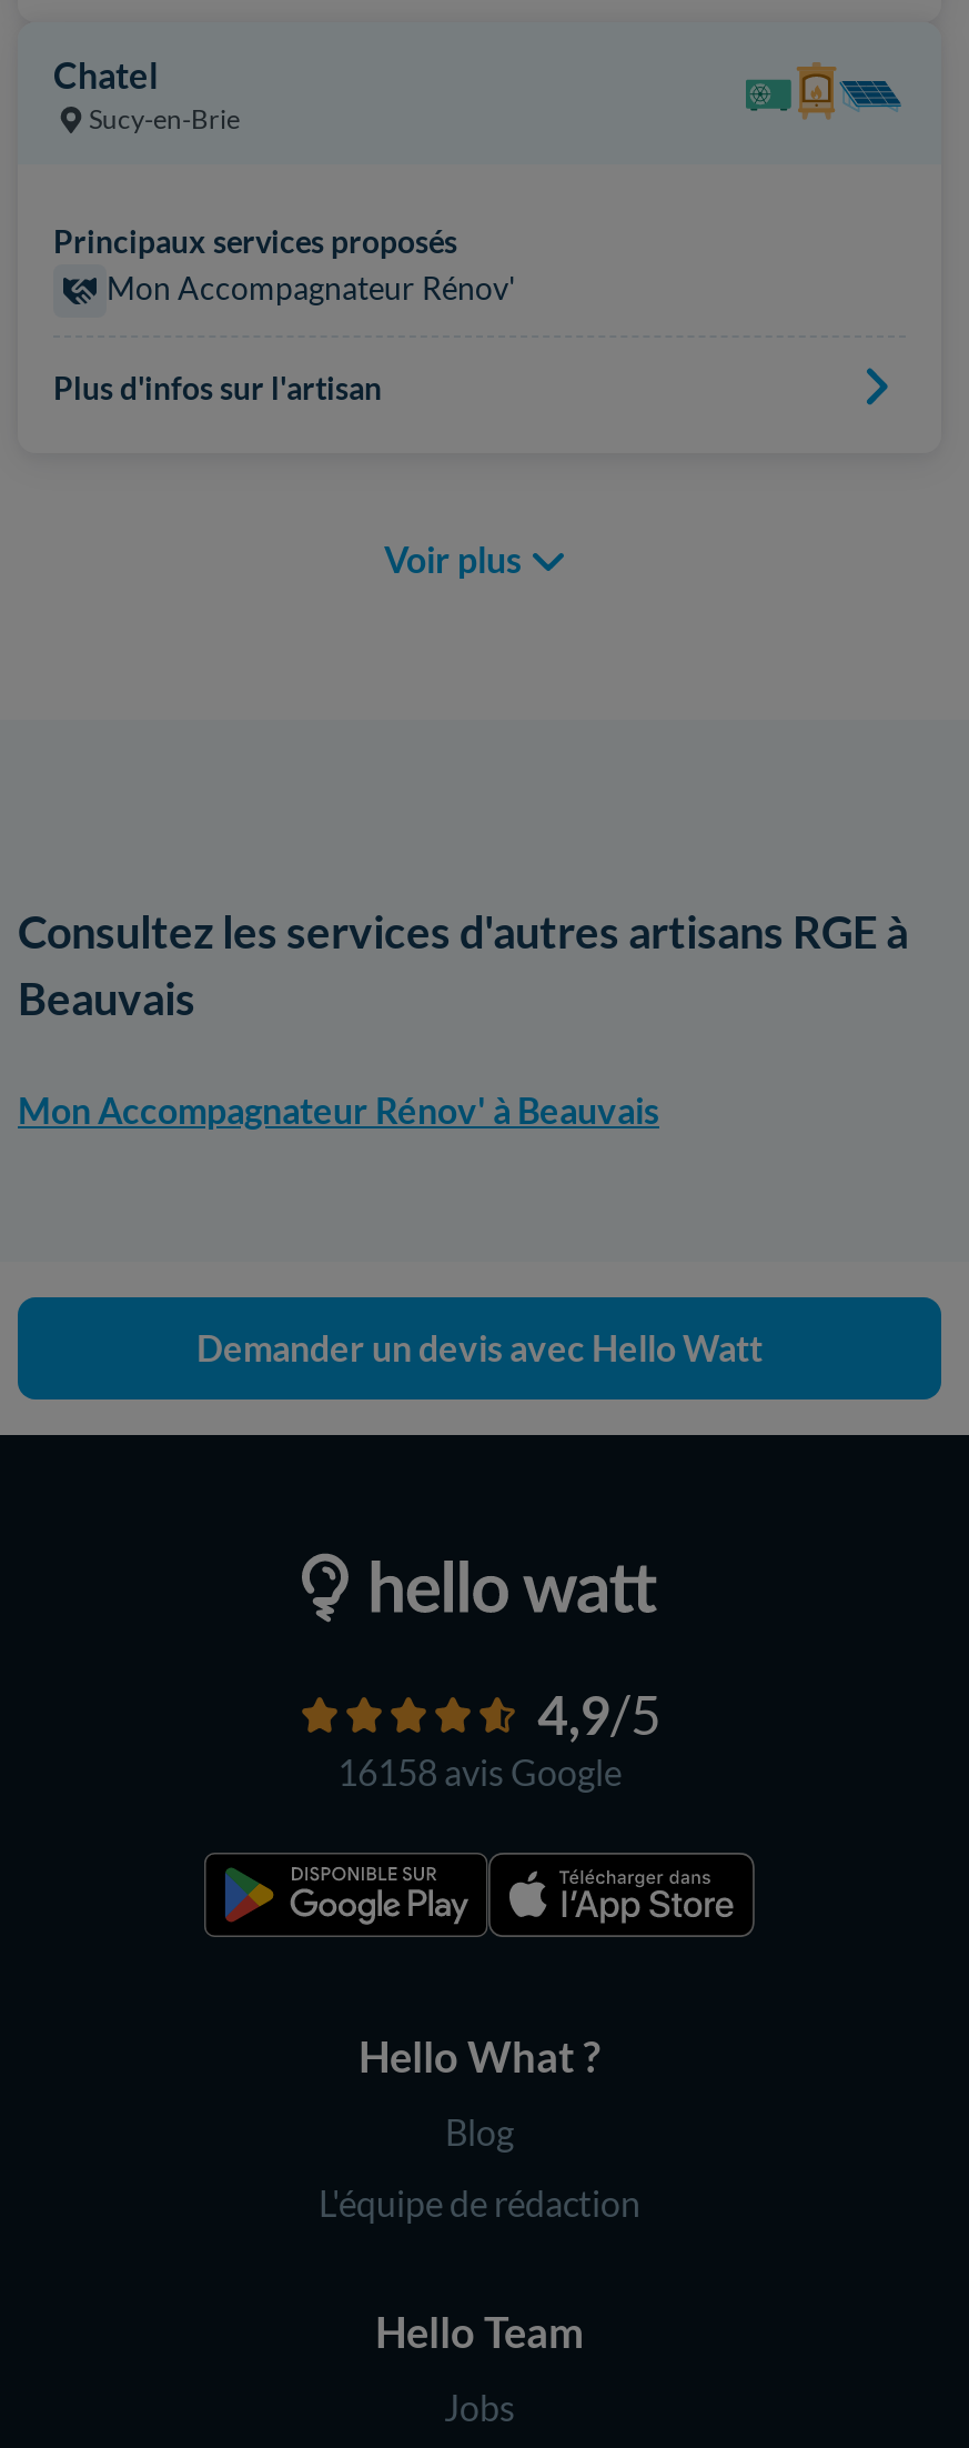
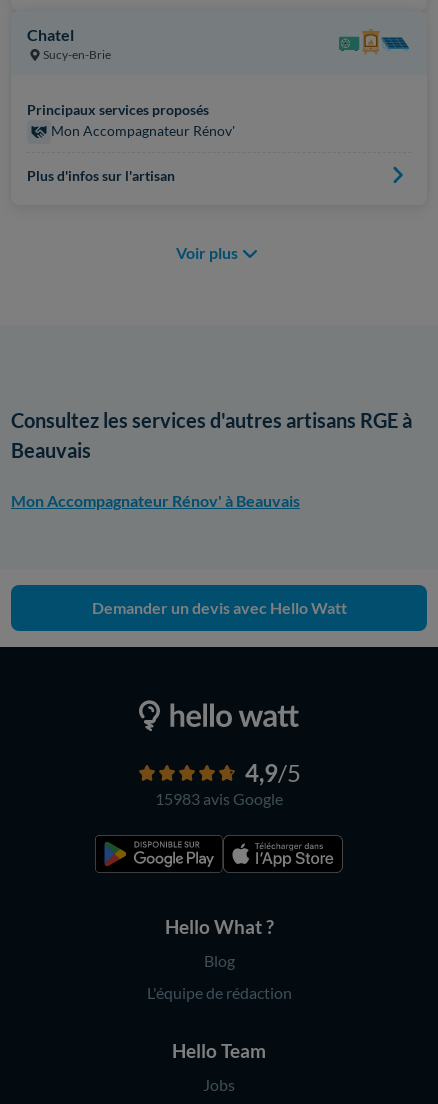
- 16158 avis Google
+ 15983 avis Google
